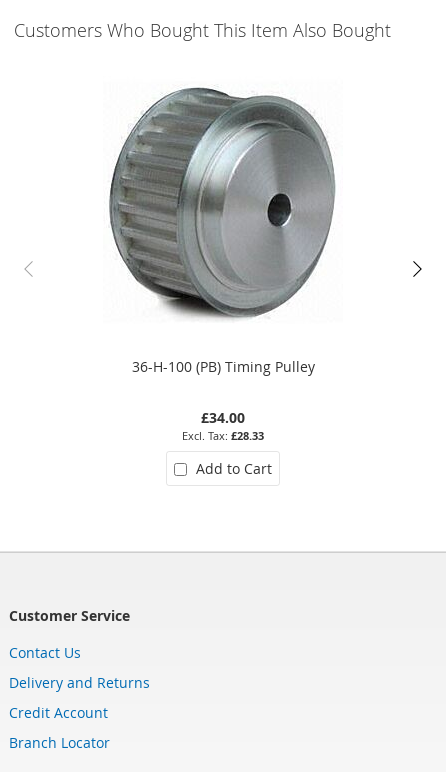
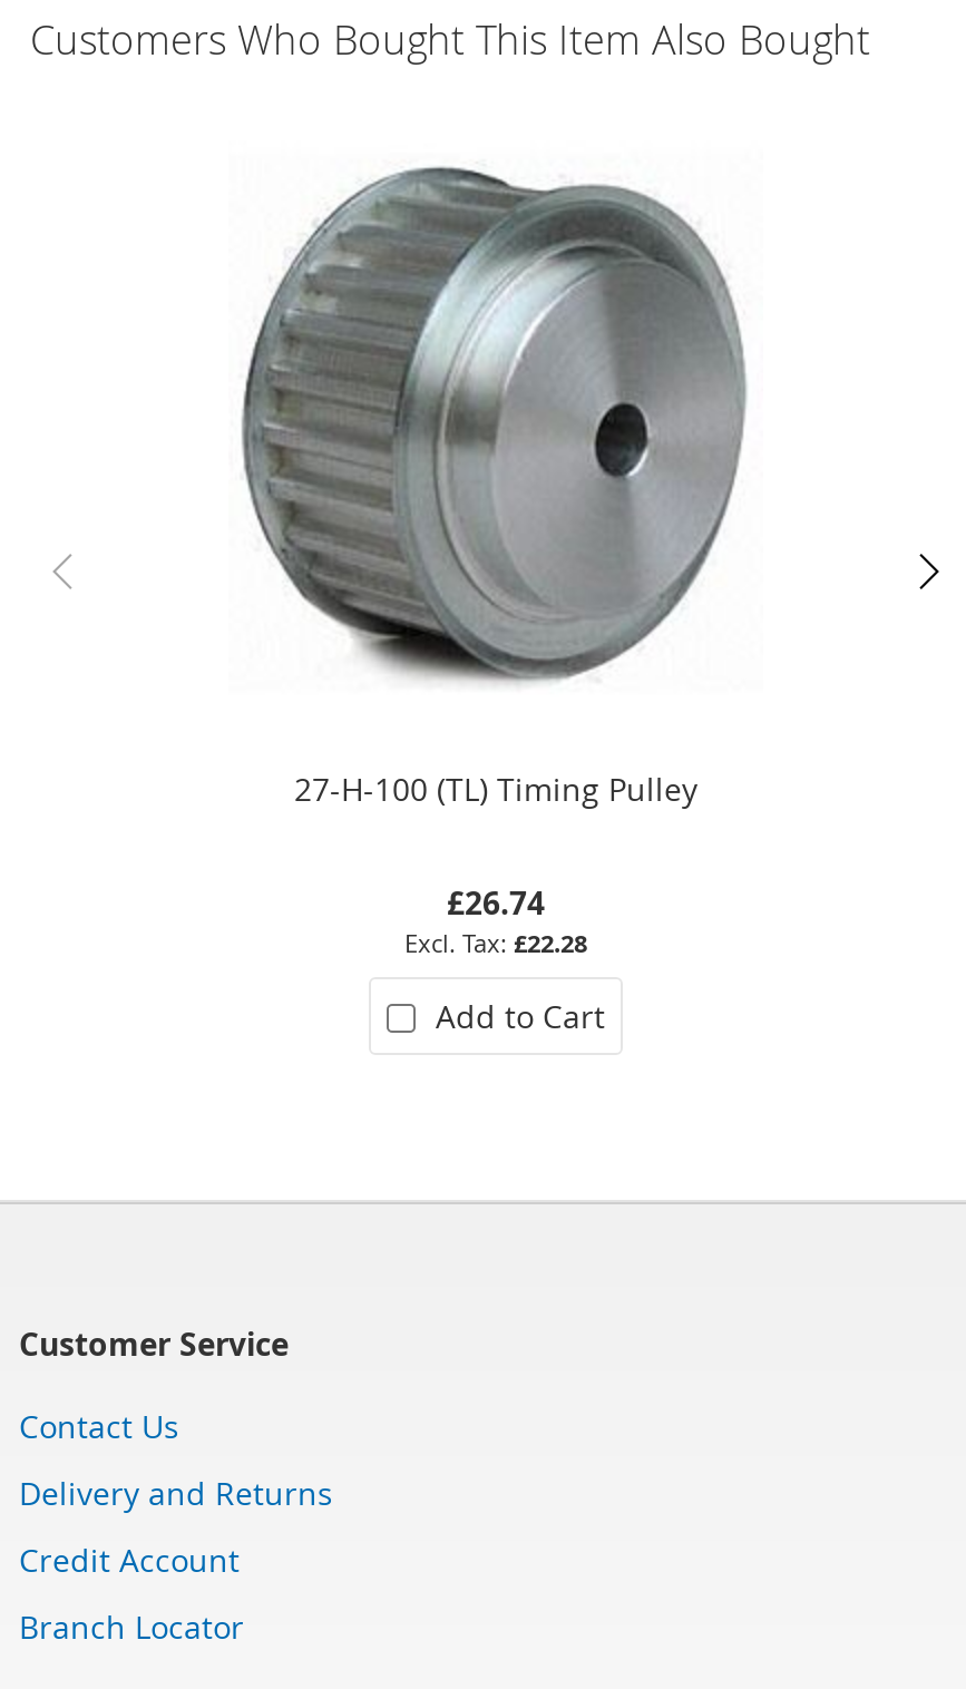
- 36-H-100 (PB) Timing Pulley
+ 27-H-100 (TL) Timing Pulley

- £34.00
+ £26.74

- £28.33
+ £22.28
